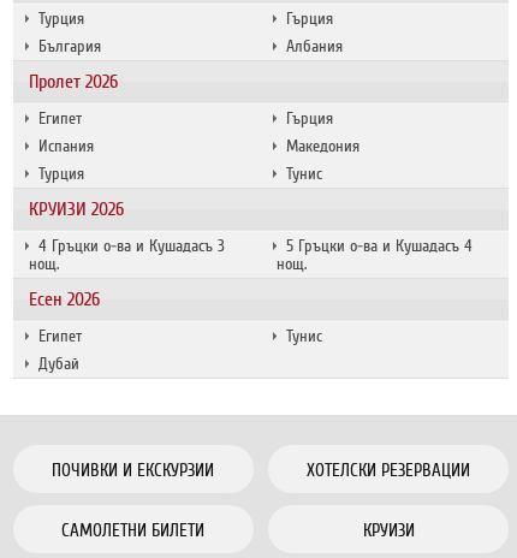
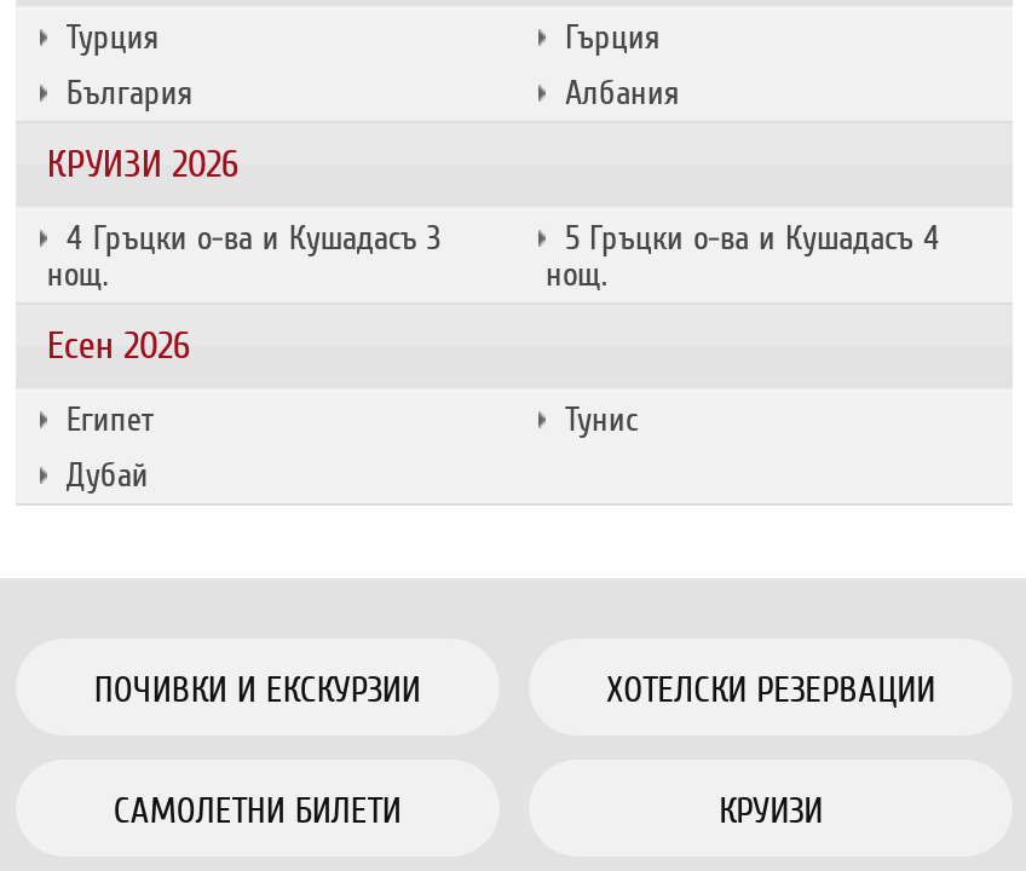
- Пролет 2026
- Египет
- Гърция
- Испания
- Македония
- Турция
- Тунис
